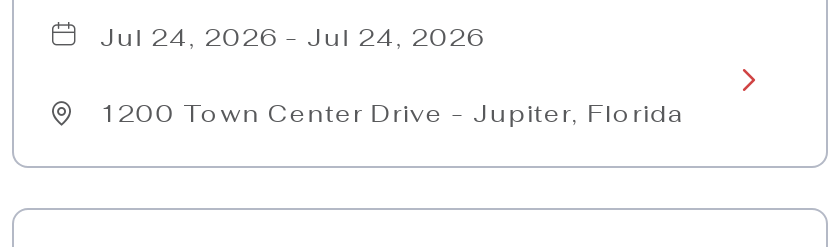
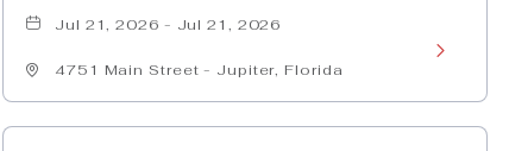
- Jul 24, 2026 - Jul 24, 2026
+ Jul 21, 2026 - Jul 21, 2026

- 1200 Town Center Drive - Jupiter, Florida
+ 4751 Main Street - Jupiter, Florida
